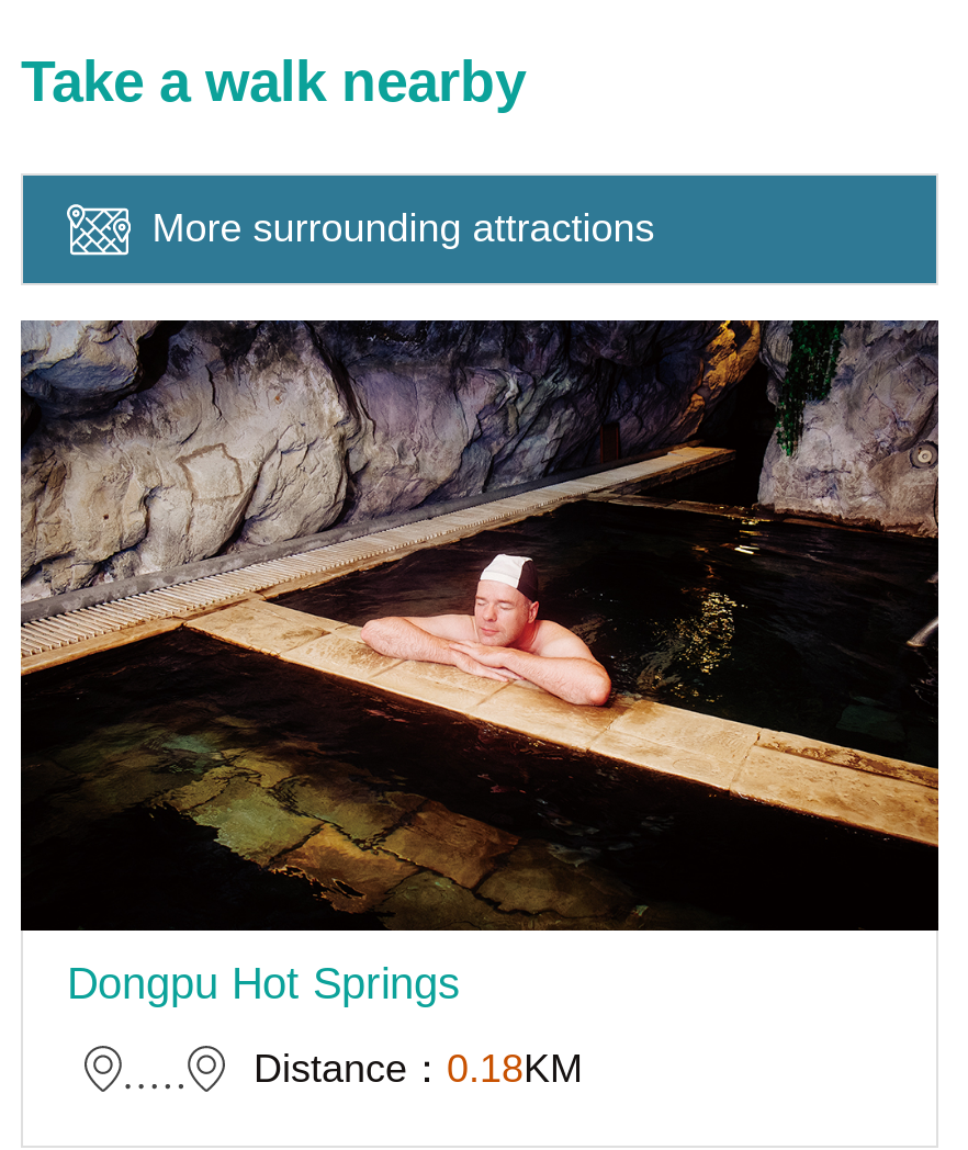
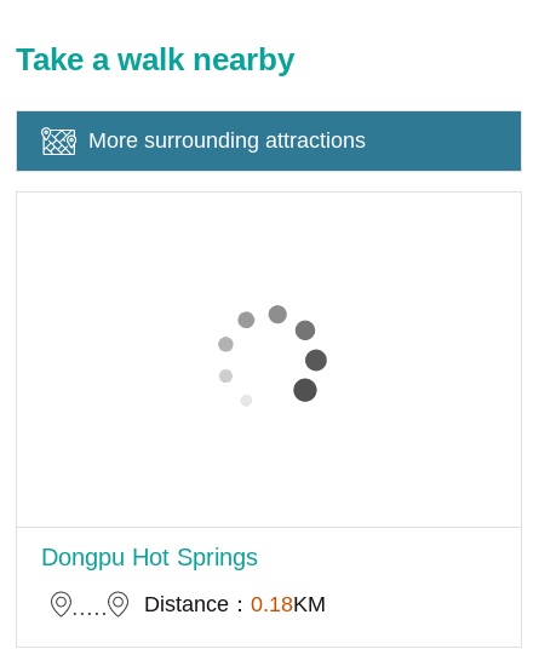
- [image]
